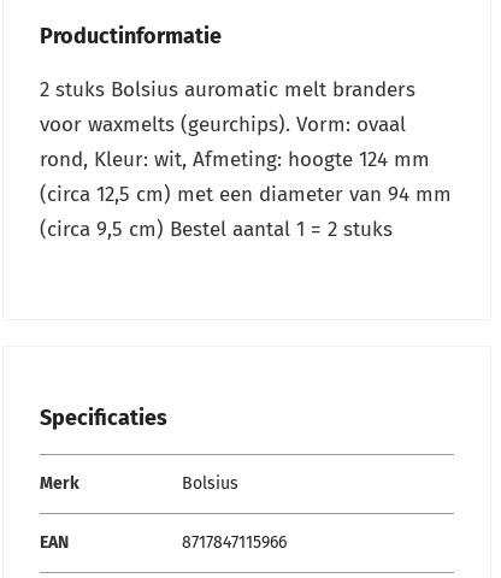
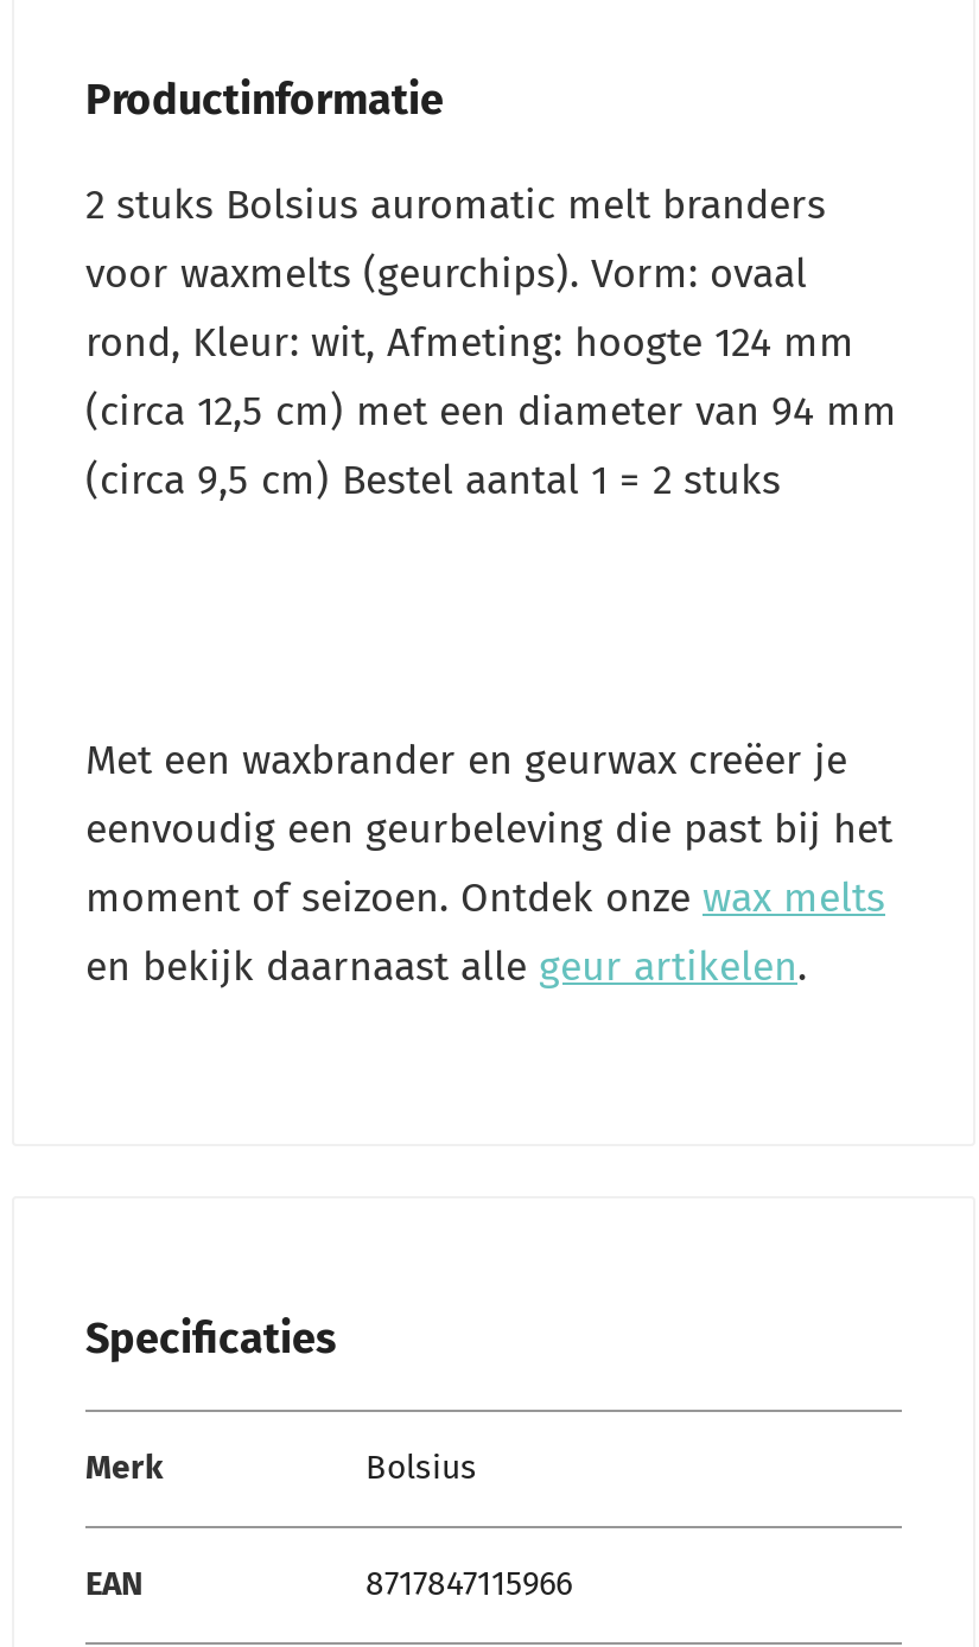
+ Met een waxbrander en geurwax creëer je
+ eenvoudig een geurbeleving die past bij het
+ moment of seizoen. Ontdek onze wax melts
+ en bekijk daarnaast alle geur artikelen.
